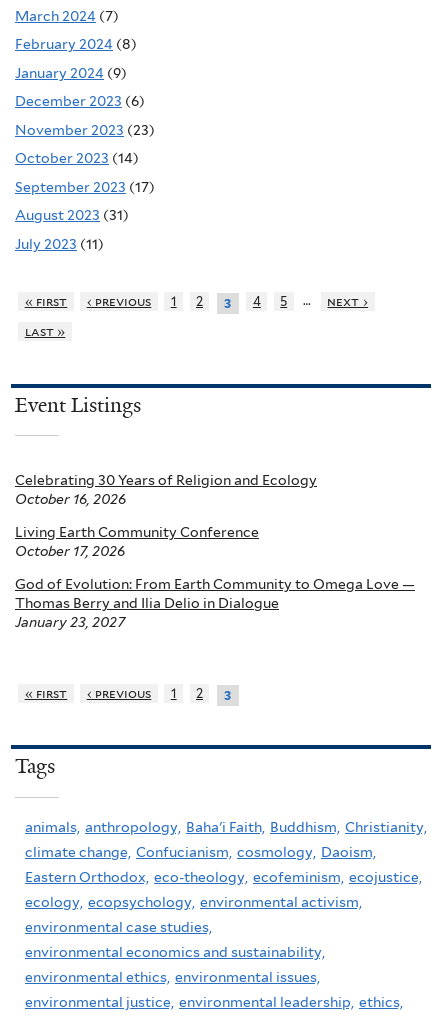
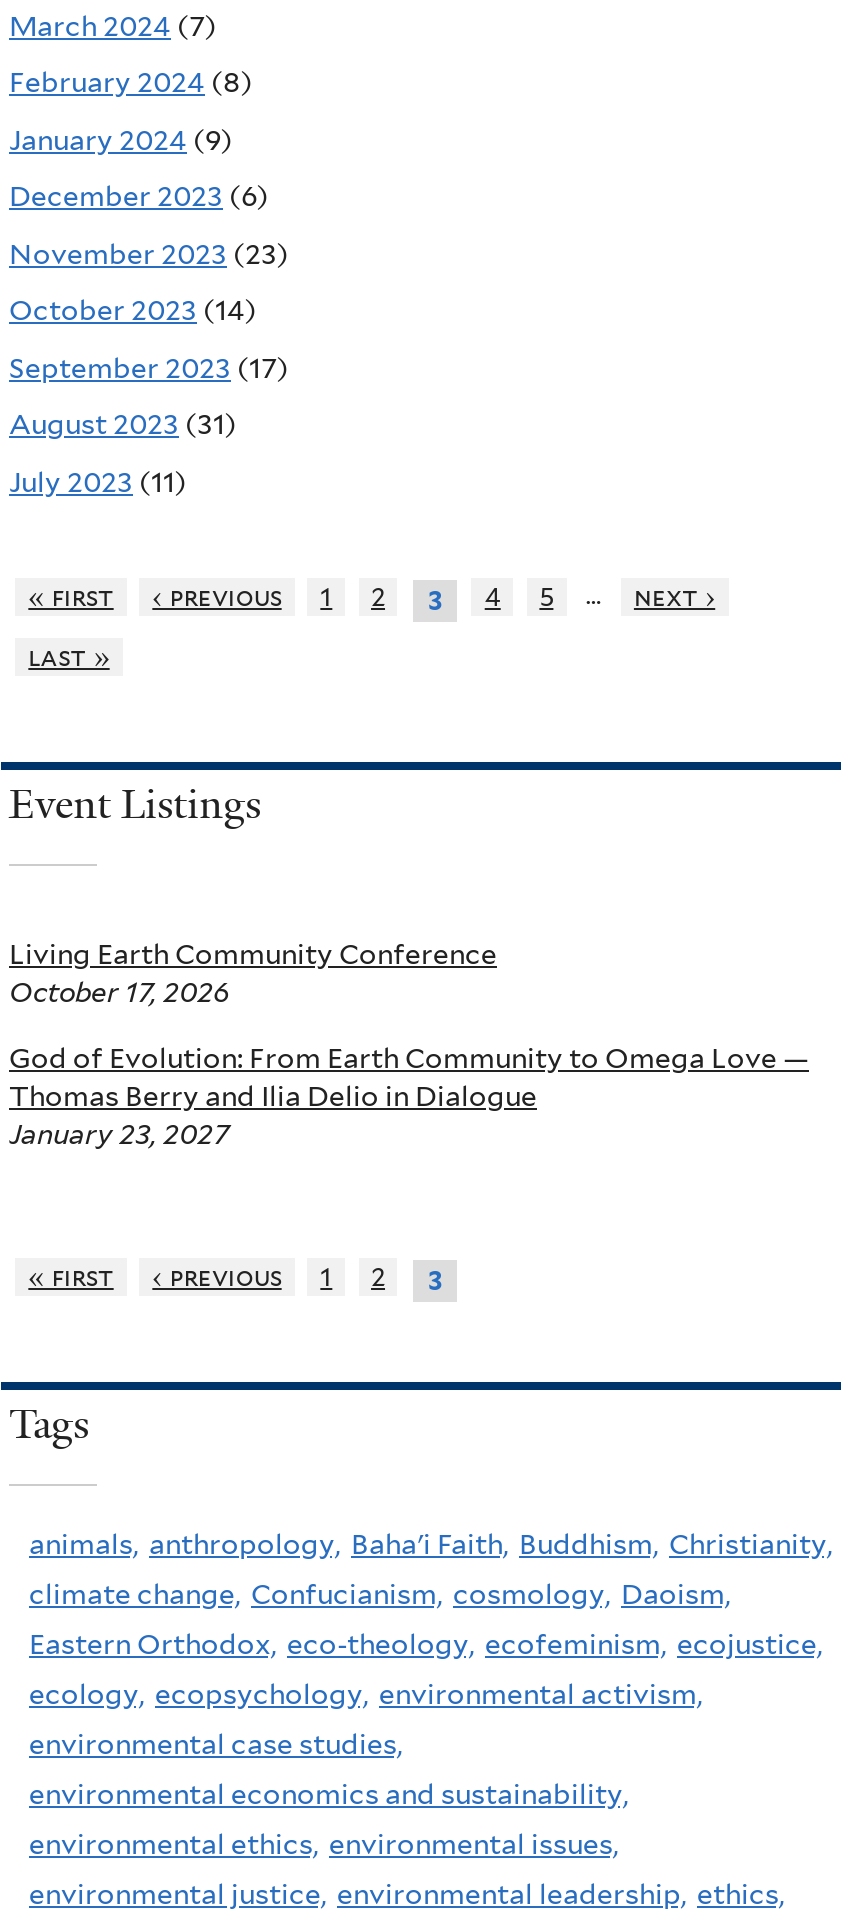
- Celebrating 30 Years of Religion and Ecology
- October 16, 2026
